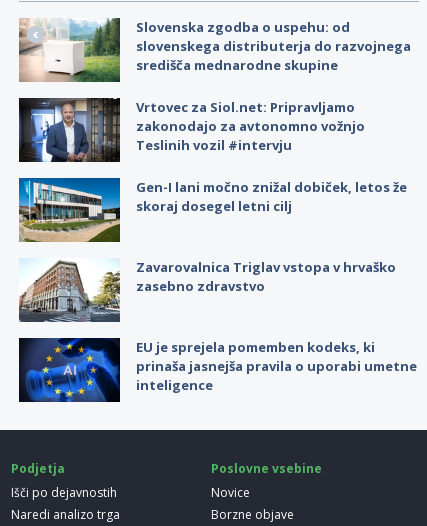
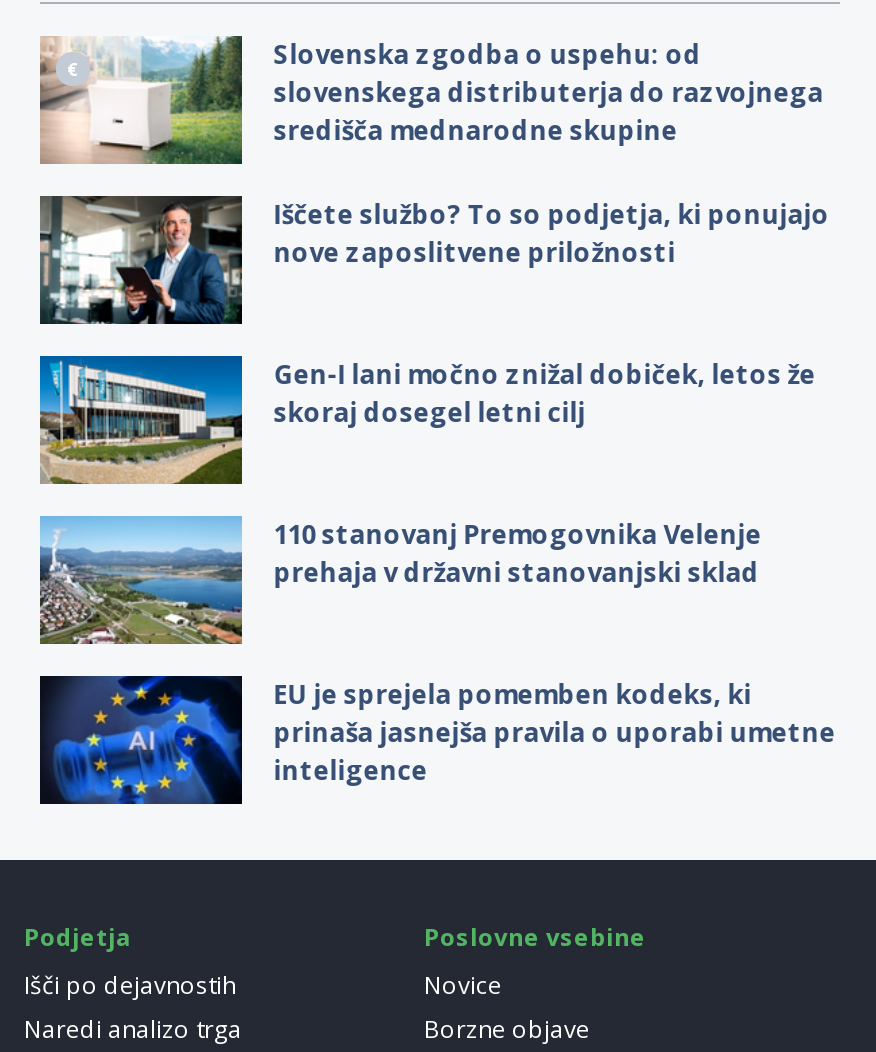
- [image]
- Vrtovec za Siol.net: Pripravljamo
- zakonodajo za avtonomno vožnjo
- Teslinih vozil #intervju
+ [image]
+ Iščete službo? To so podjetja, ki ponujajo
+ nove zaposlitvene priložnosti

- [image]
- Zavarovalnica Triglav vstopa v hrvaško
- zasebno zdravstvo
+ [image]
+ 110 stanovanj Premogovnika Velenje
+ prehaja v državni stanovanjski sklad
